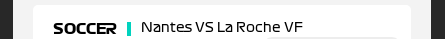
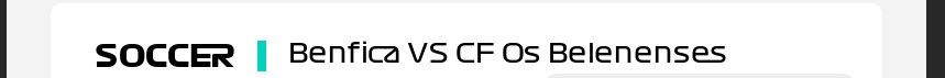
- Nantes VS La Roche VF
+ Benfica VS CF Os Belenenses
